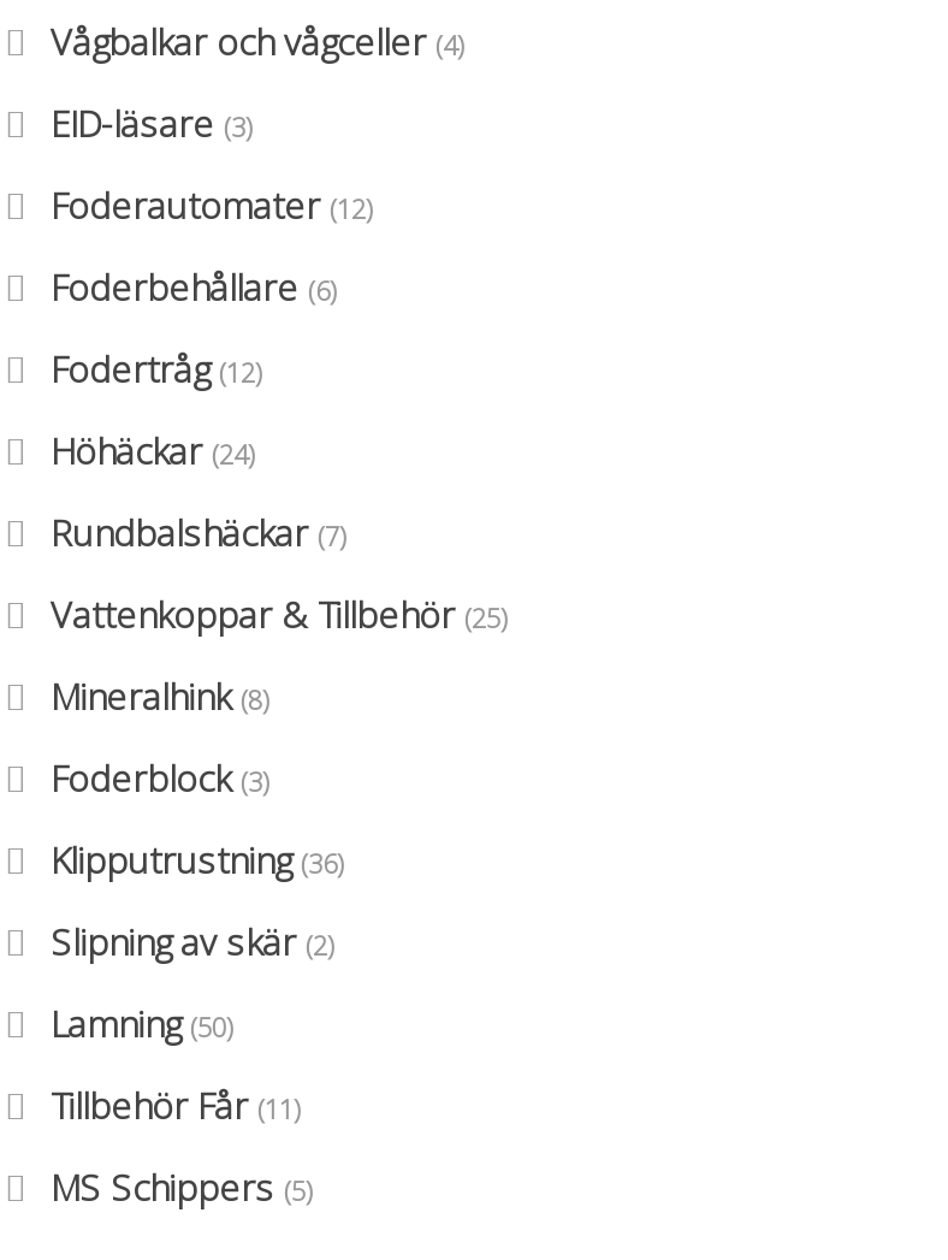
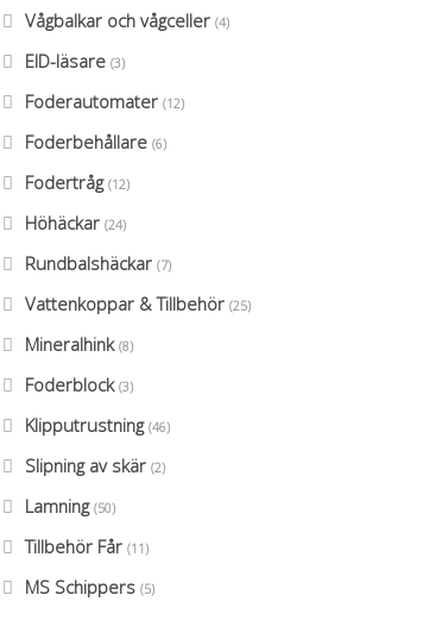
- Klipputrustning (36)
+ Klipputrustning (46)
